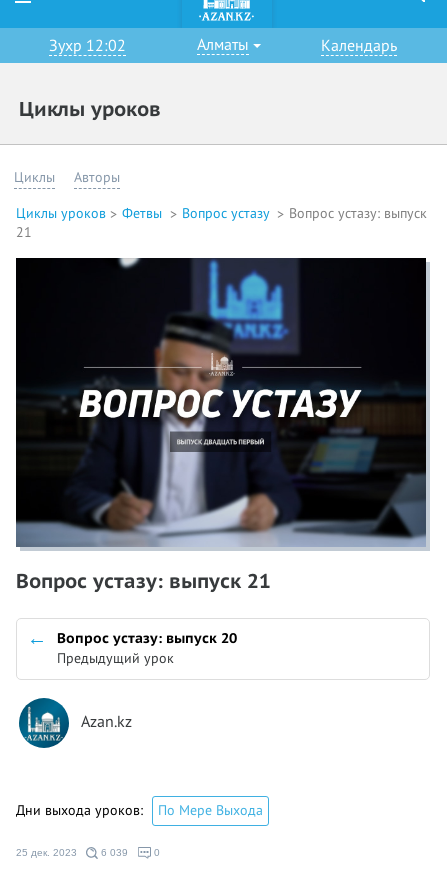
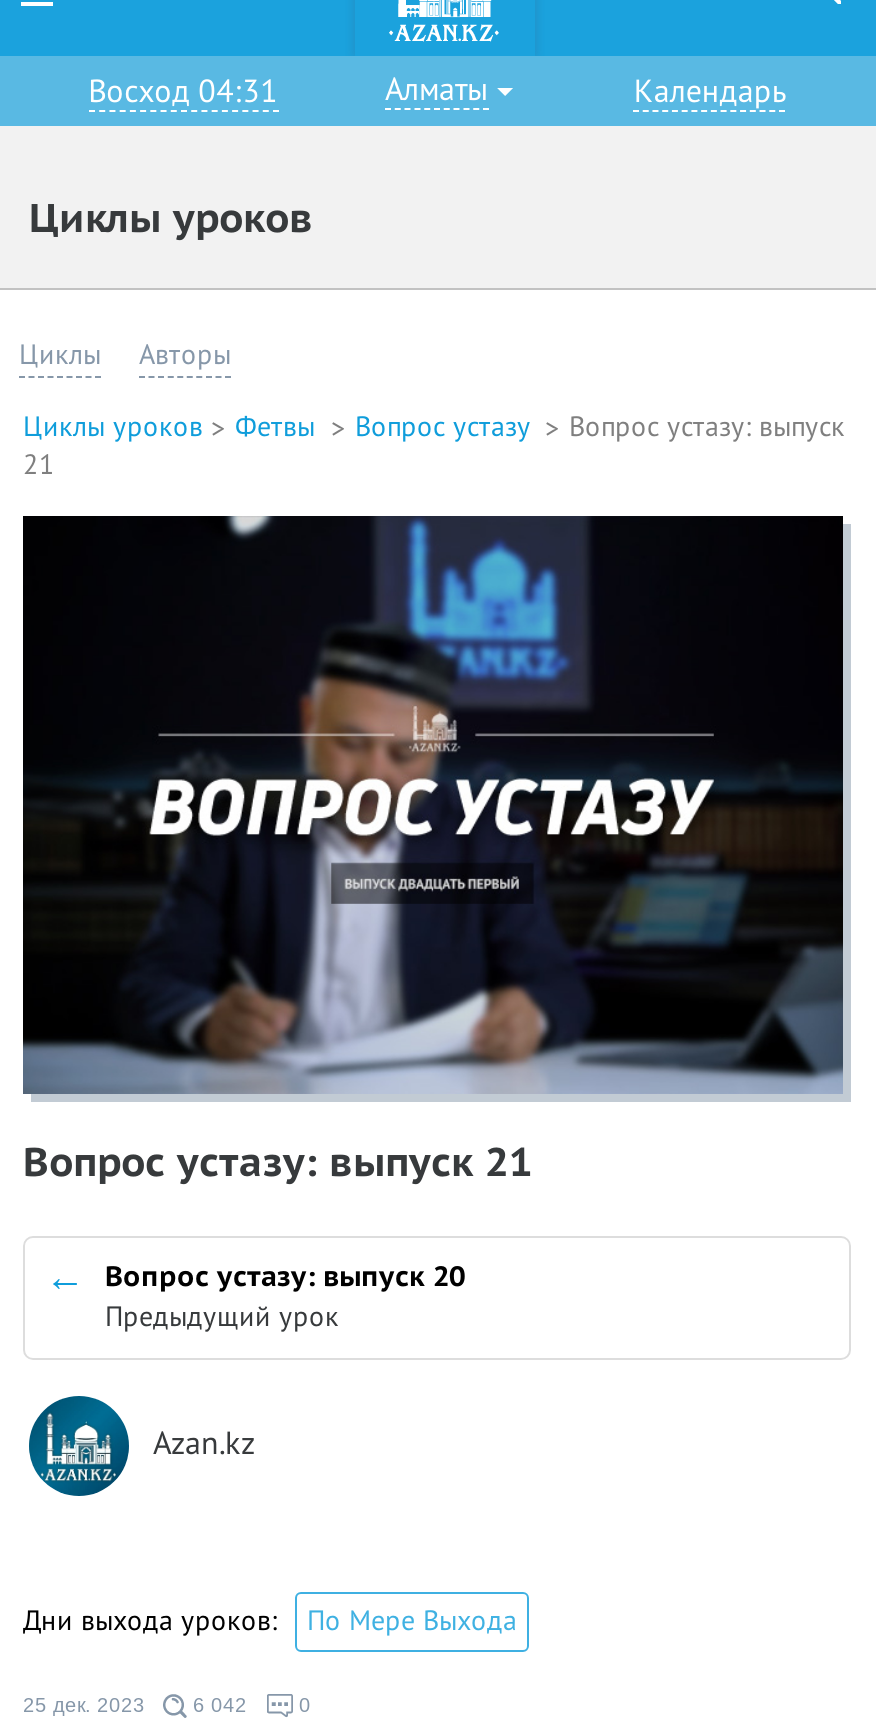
- Зухр 12:02
+ Восход 04:31

- 25 дек. 2023 6 039
+ 25 дек. 2023 6 042
